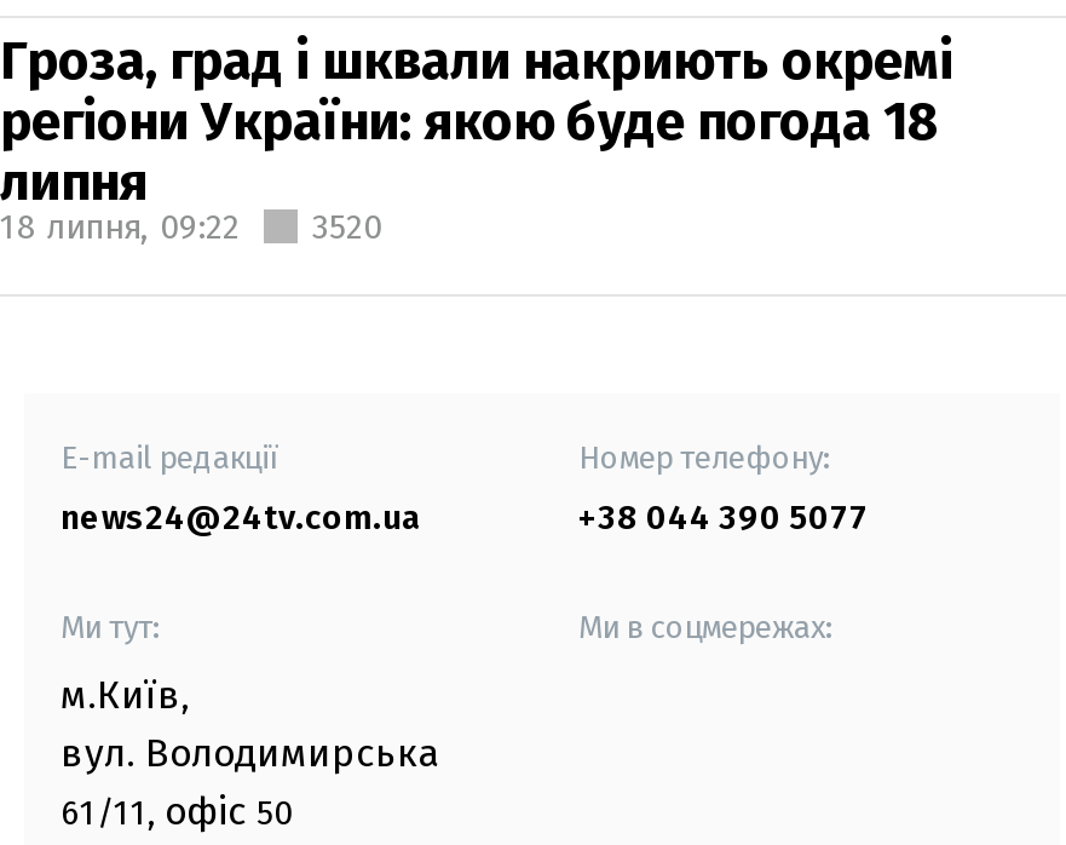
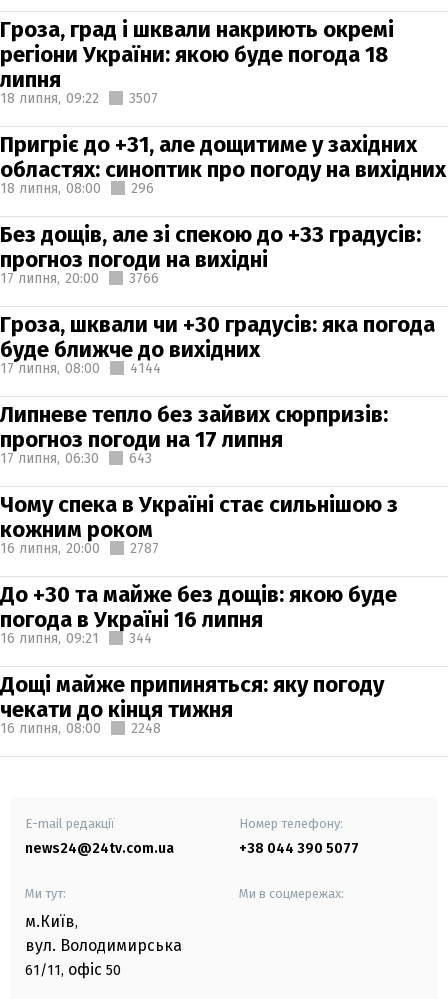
- 3520
+ 3507
+ Пригріє до +31, але дощитиме у західних
+ областях: синоптик про погоду на вихідних
+ 18 липня, 08:00
+ 296
+ Без дощів, але зі спекою до +33 градусів:
+ прогноз погоди на вихідні
+ 17 липня, 20:00
+ 3766
+ Гроза, шквали чи +30 градусів: яка погода
+ буде ближче до вихідних
+ 17 липня, 08:00
+ 4144
+ Липневе тепло без зайвих сюрпризів:
+ прогноз погоди на 17 липня
+ 17 липня, 06:30
+ 643
+ Чому спека в Україні стає сильнішою з
+ кожним роком
+ 16 липня, 20:00
+ 2787
+ До +30 та майже без дощів: якою буде
+ погода в Україні 16 липня
+ 16 липня, 09:21
+ 344
+ Дощі майже припиняться: яку погоду
+ чекати до кінця тижня
+ 16 липня, 08:00
+ 2248
